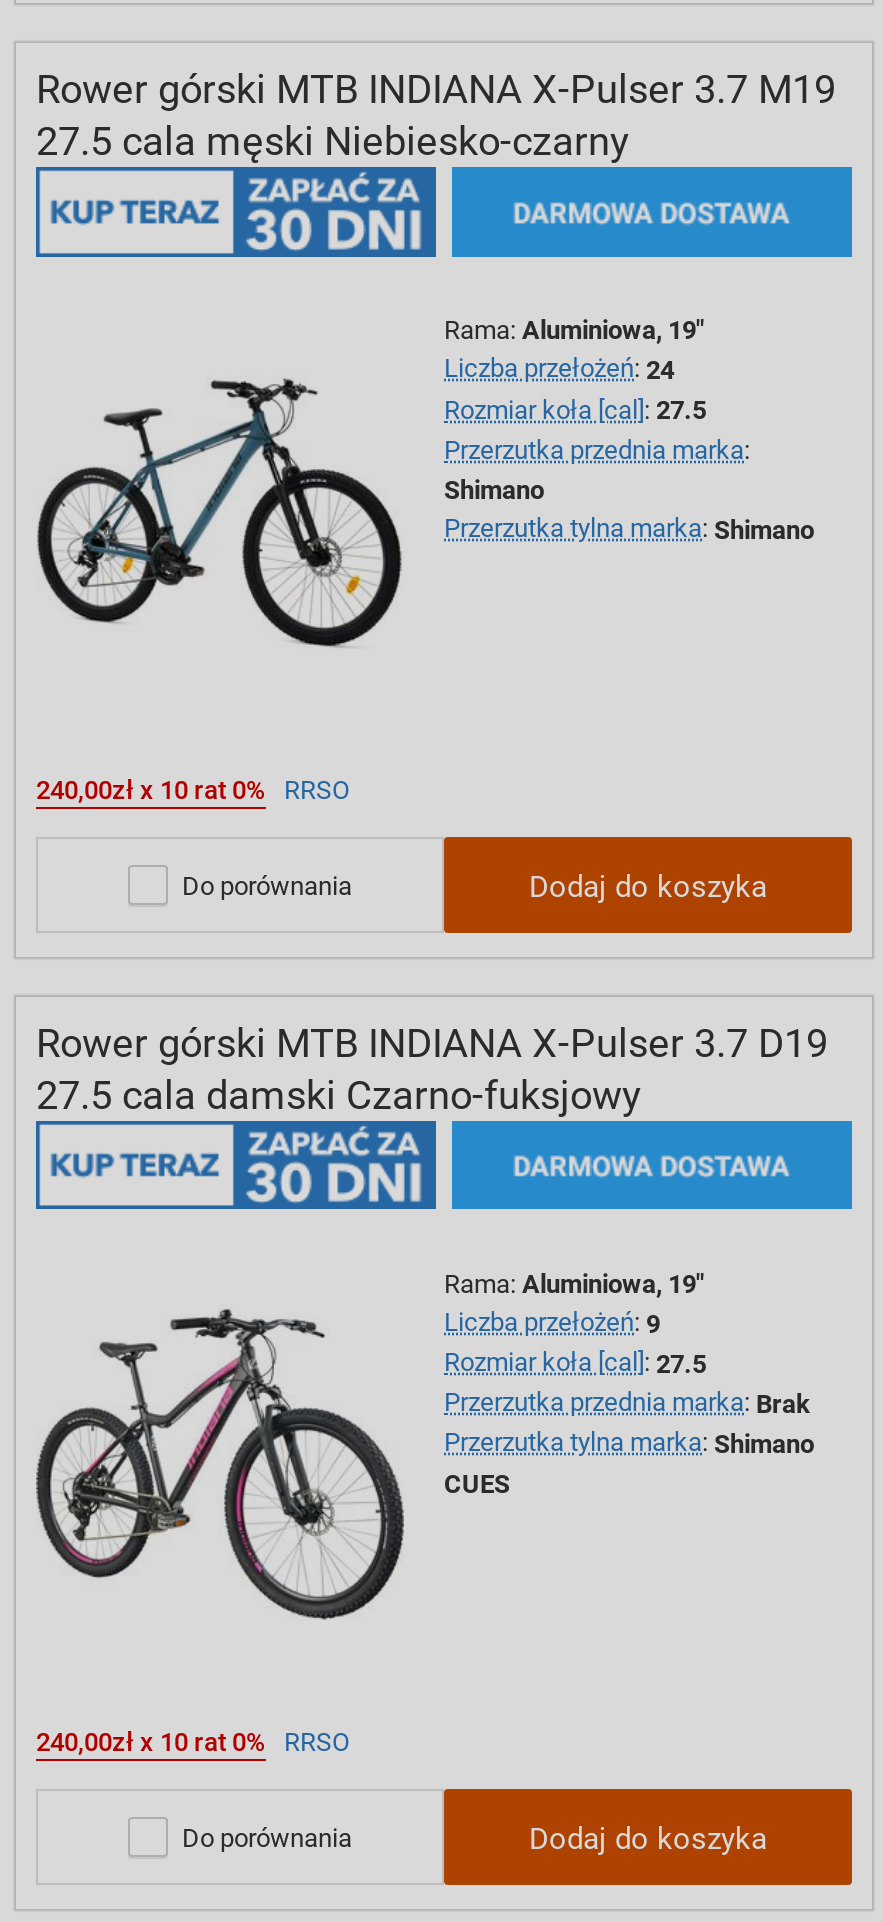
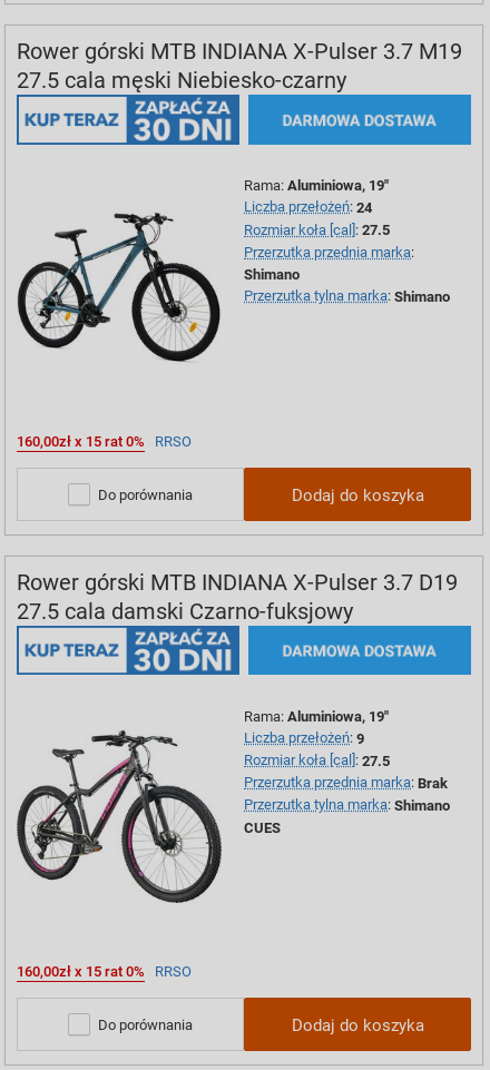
- 240,00zł x 10 rat 0% RRSO
+ 160,00zł x 15 rat 0% RRSO

- 240,00zł x 10 rat 0% RRSO
+ 160,00zł x 15 rat 0% RRSO
